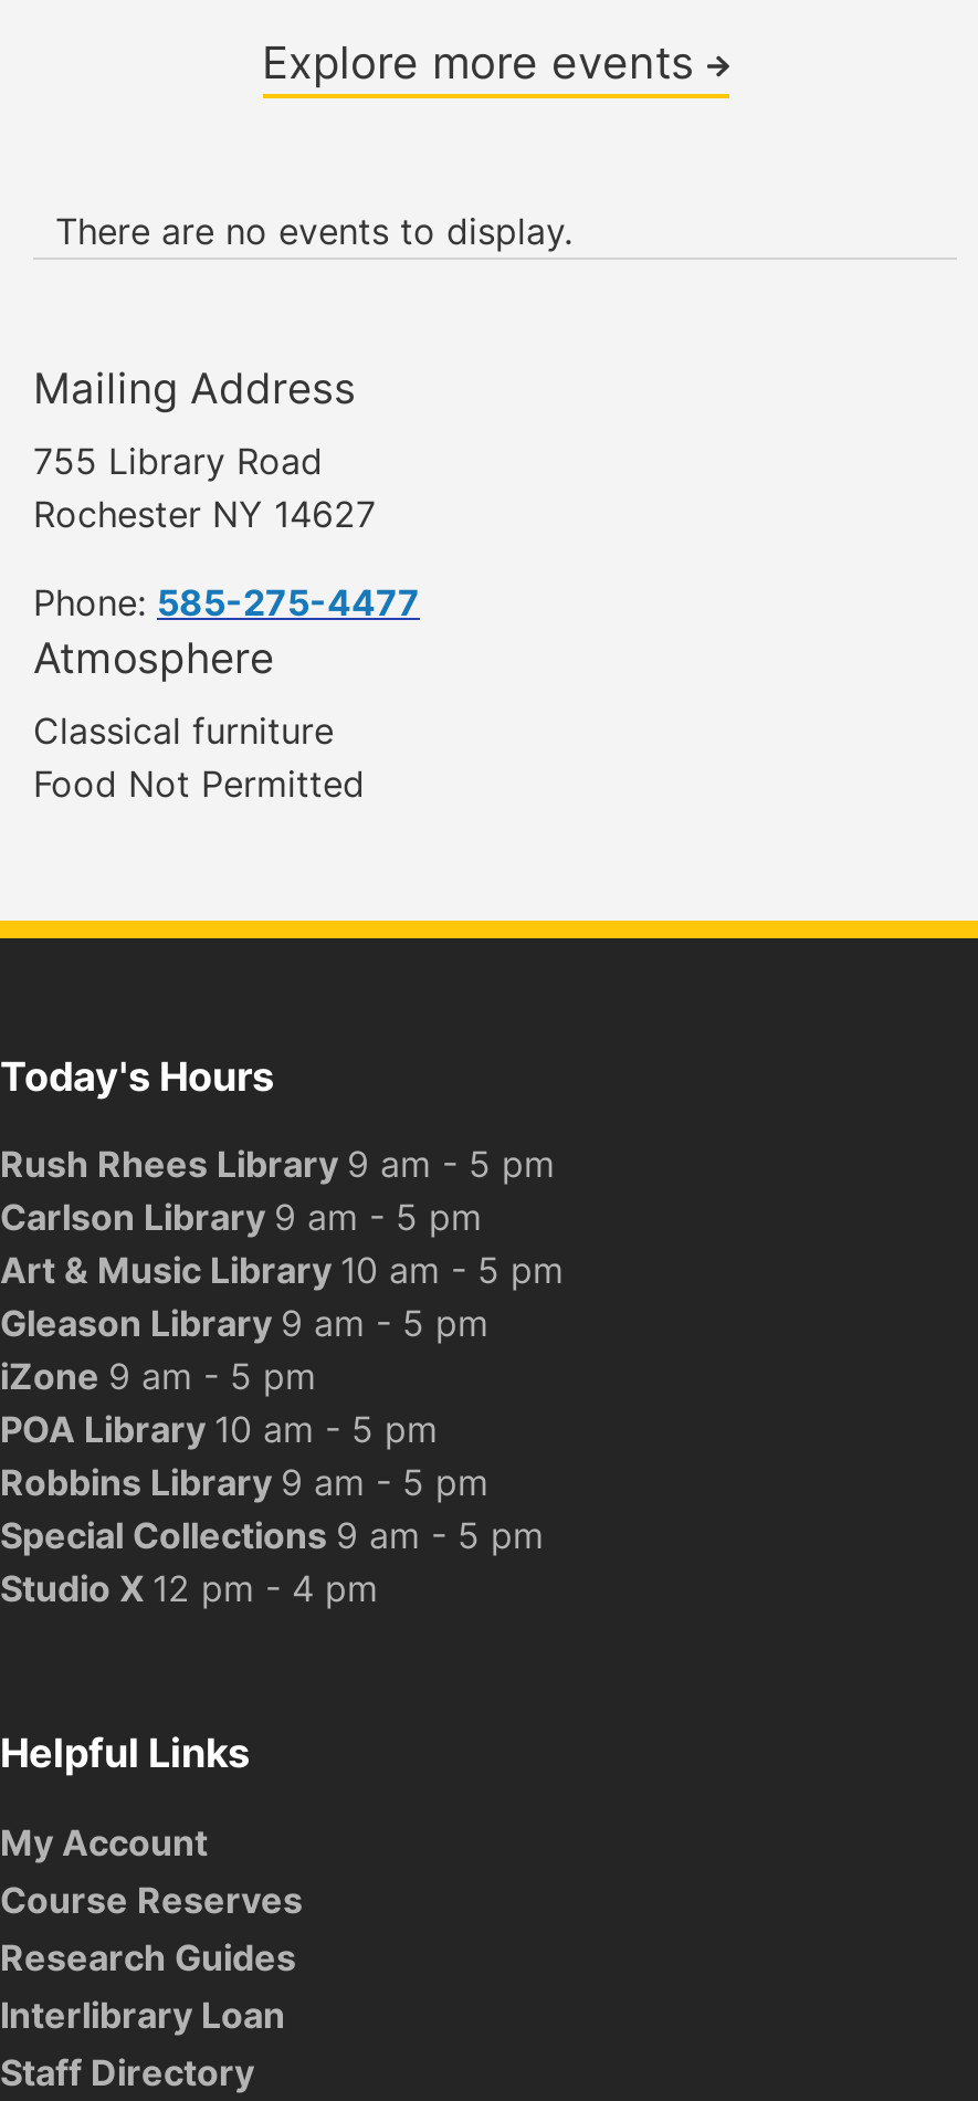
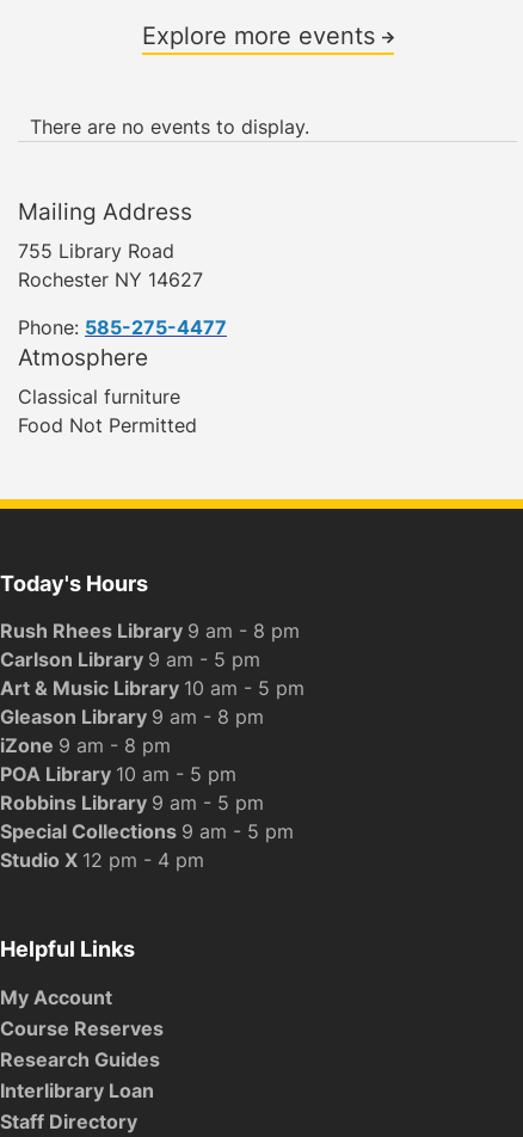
- Rush Rhees Library 9 am - 5 pm
+ Rush Rhees Library 9 am - 8 pm

- Gleason Library 9 am - 5 pm
+ Gleason Library 9 am - 8 pm

- iZone 9 am - 5 pm
+ iZone 9 am - 8 pm
